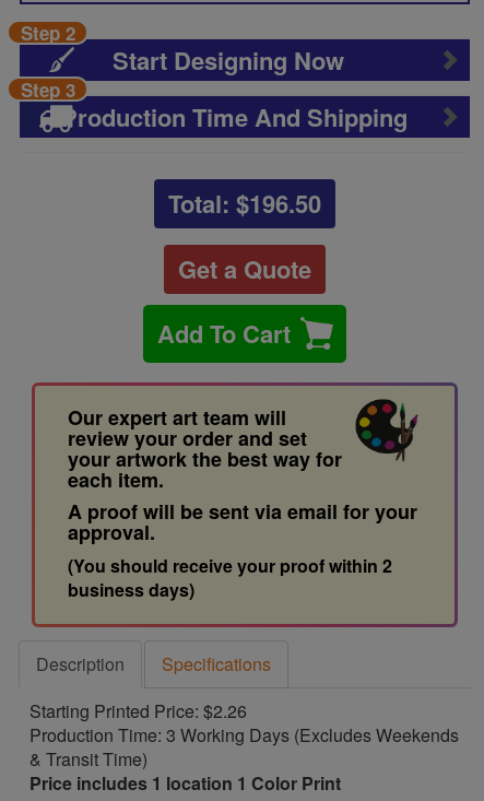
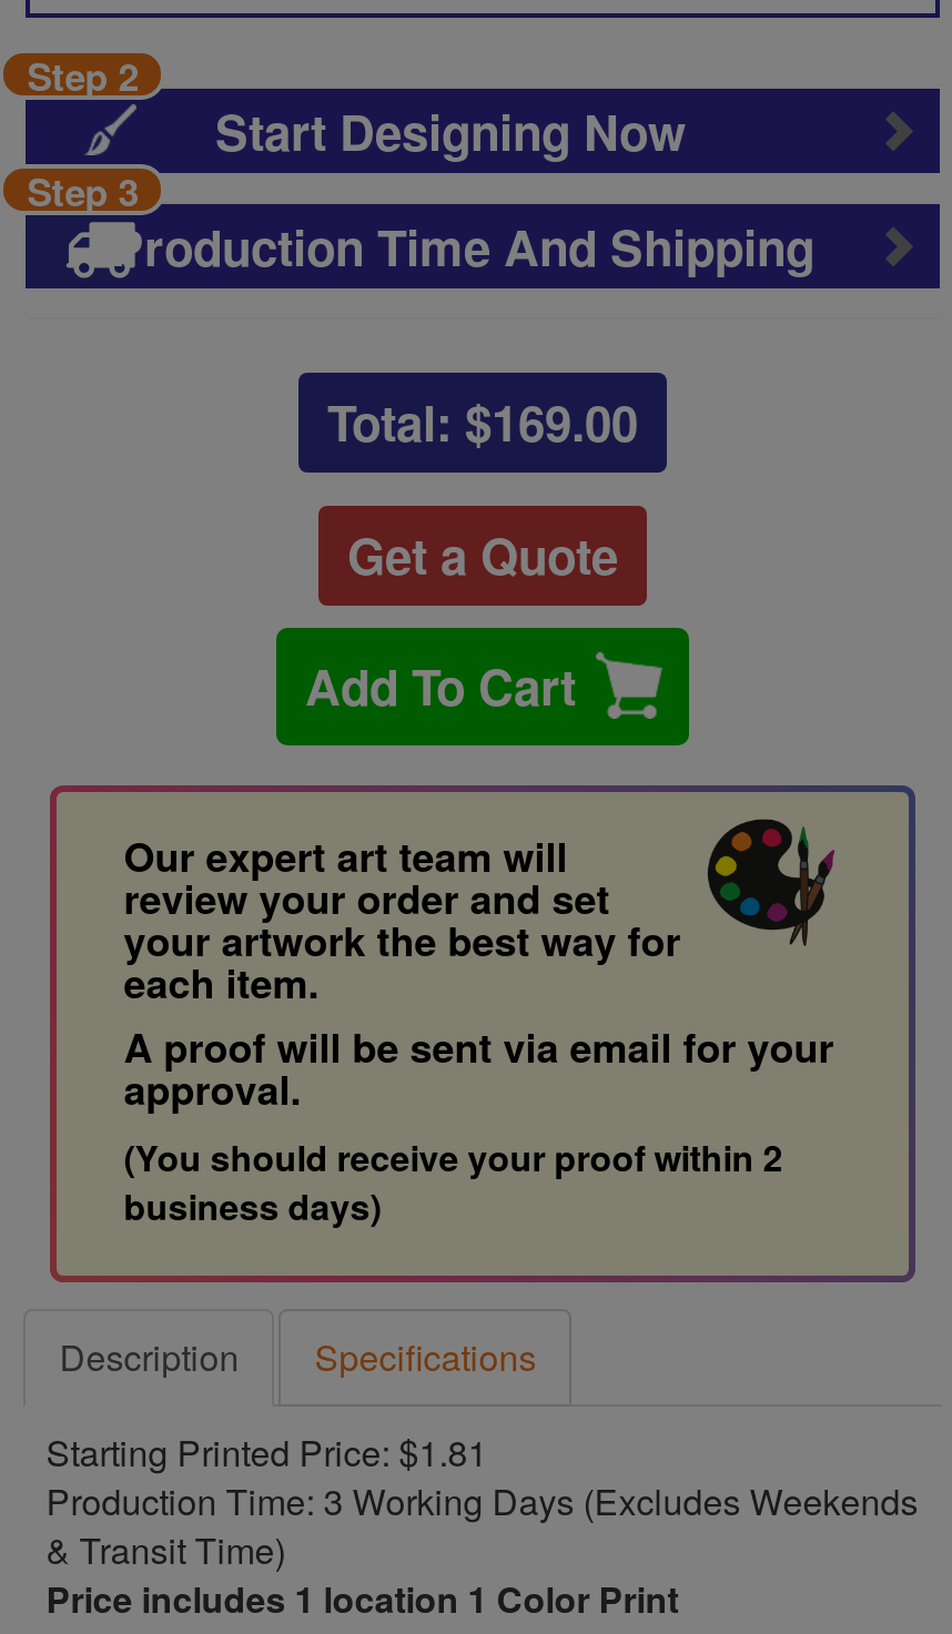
- Total: $196.50
+ Total: $169.00

- Starting Printed Price: $2.26
+ Starting Printed Price: $1.81
